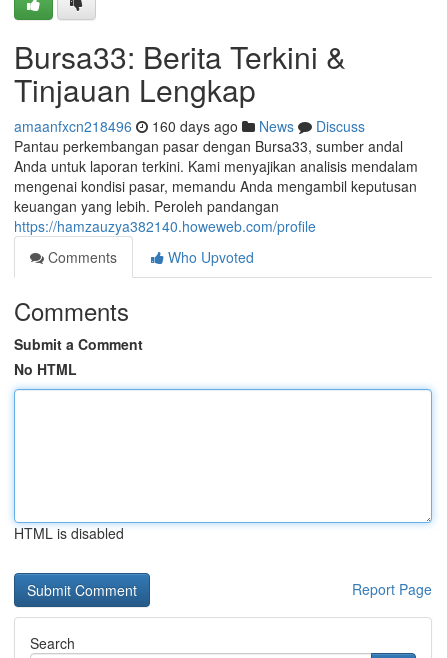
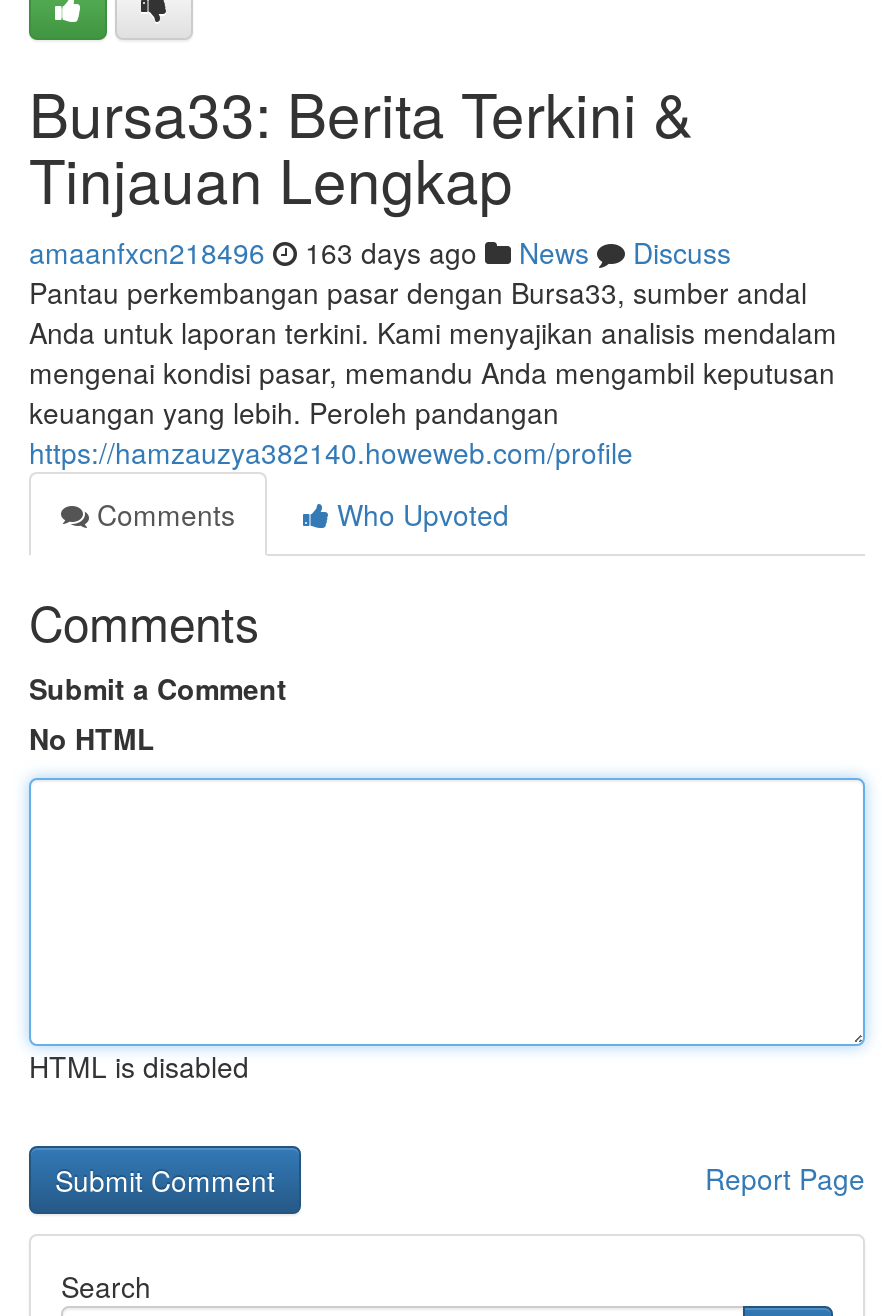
- amaanfxcn218496 160 days ago News Discuss
+ amaanfxcn218496 163 days ago News Discuss
